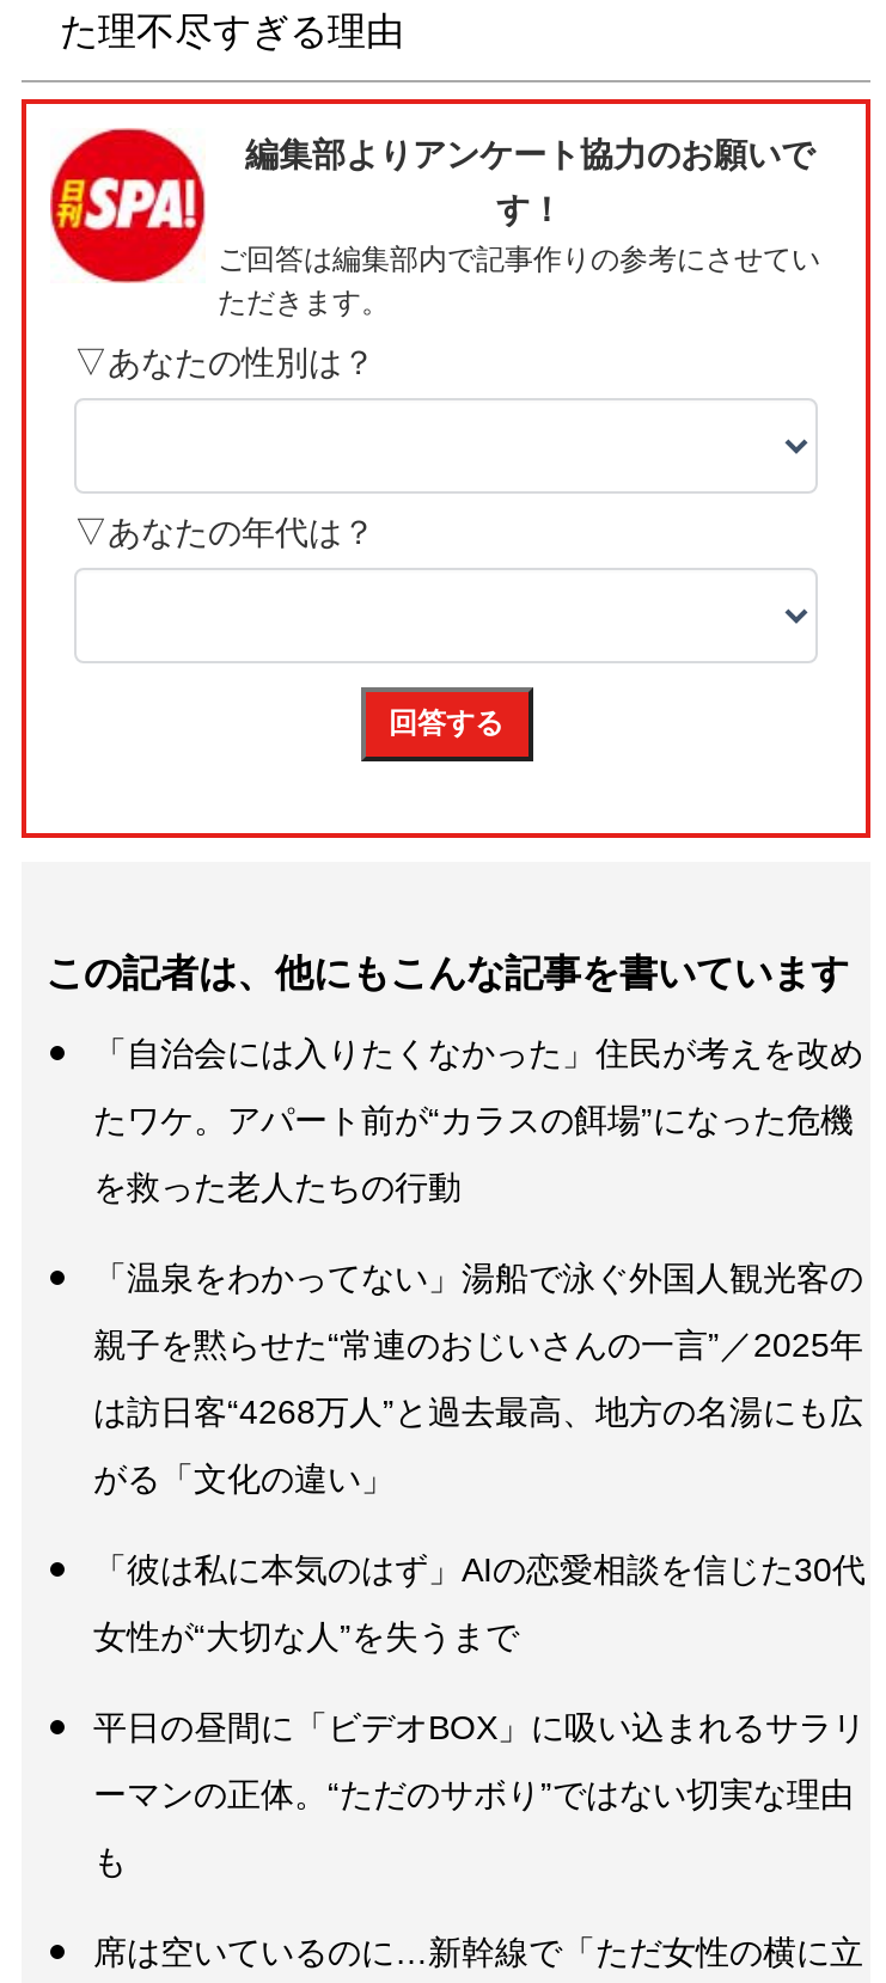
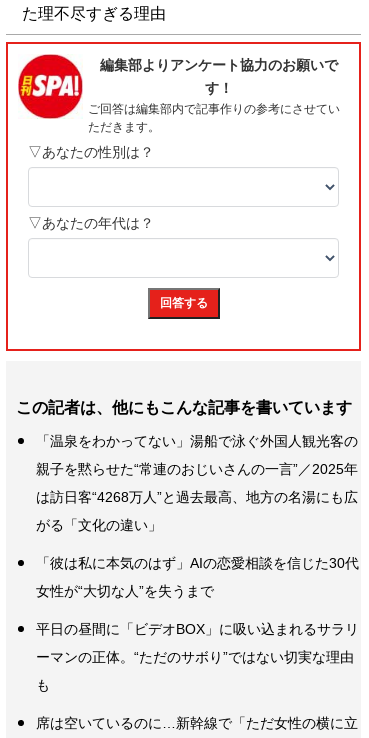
- 「自治会には入りたくなかった」住民が考えを改め
- たワケ。アパート前が“カラスの餌場”になった危機
- を救った老人たちの行動
